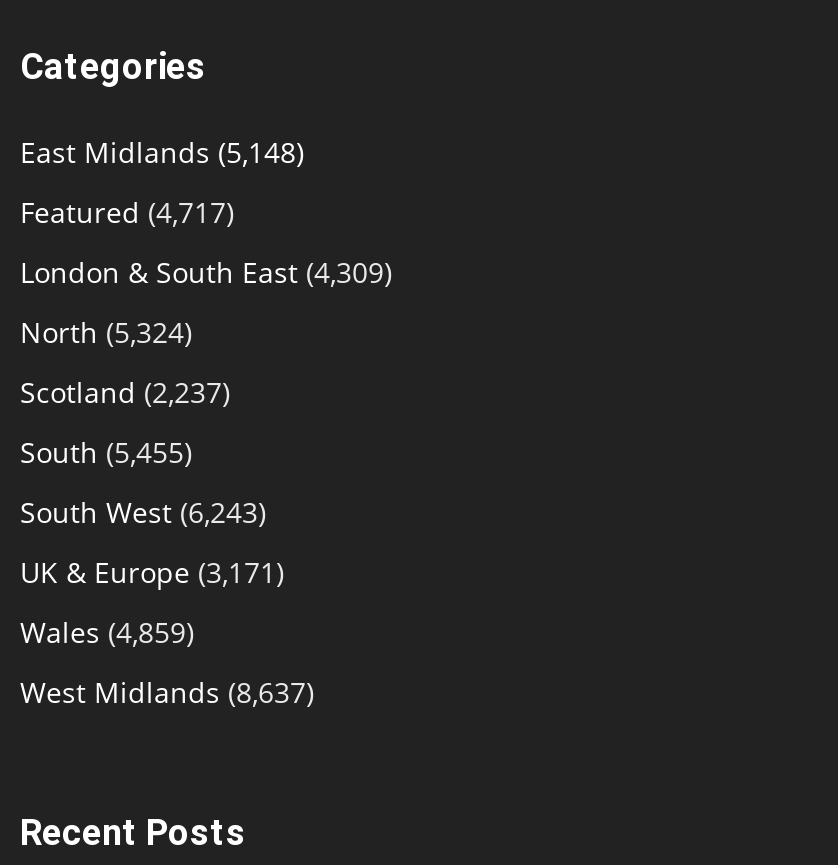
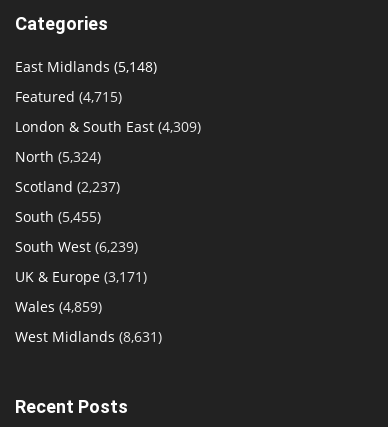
- Featured (4,717)
+ Featured (4,715)

- South West (6,243)
+ South West (6,239)

- West Midlands (8,637)
+ West Midlands (8,631)
